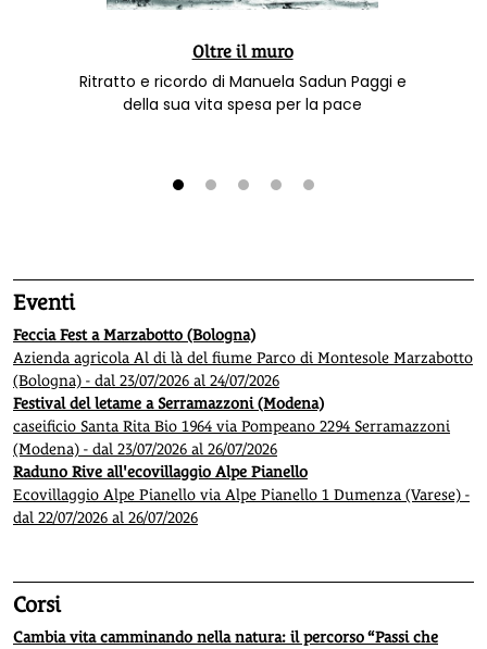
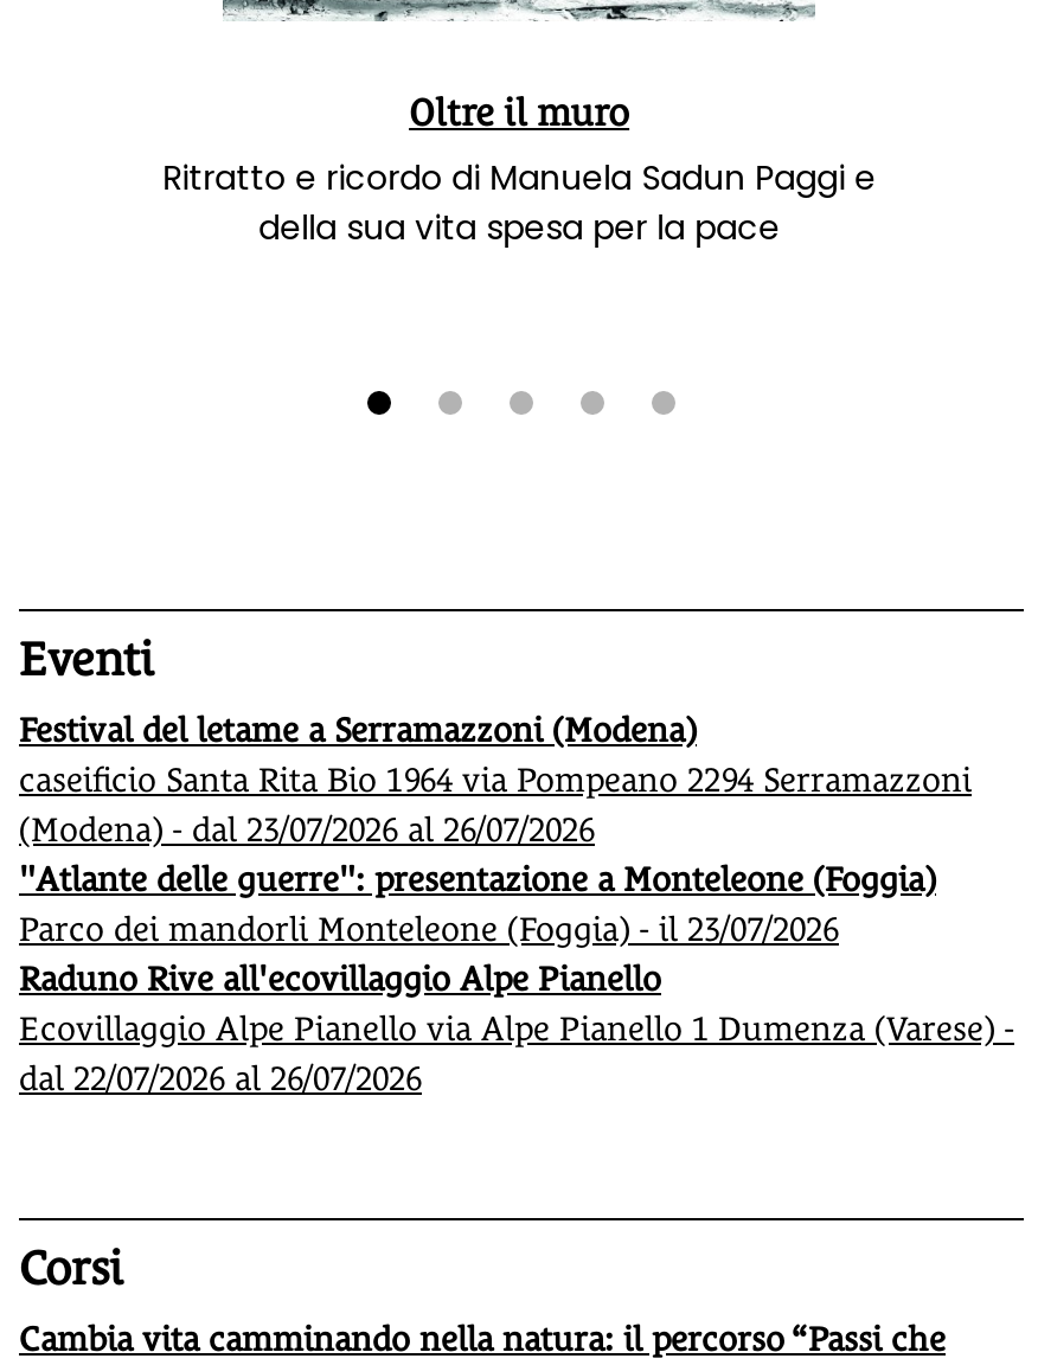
- Feccia Fest a Marzabotto (Bologna)
- Azienda agricola Al di là del fiume Parco di Montesole Marzabotto
- (Bologna) - dal 23/07/2026 al 24/07/2026

moved up: Festival del letame a Serramazzoni (Modena) | caseificio Santa Rita Bio 1964 via Pompeano 2294 Serramazzoni | (Modena) - dal 23/07/2026 al 26/07/2026

+ "Atlante delle guerre": presentazione a Monteleone (Foggia)
+ Parco dei mandorli Monteleone (Foggia) - il 23/07/2026
